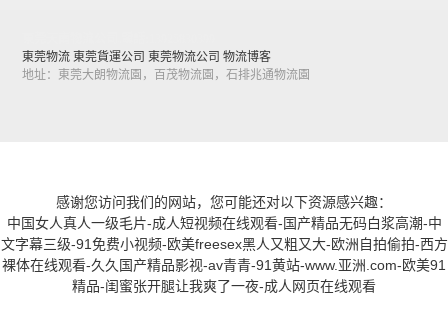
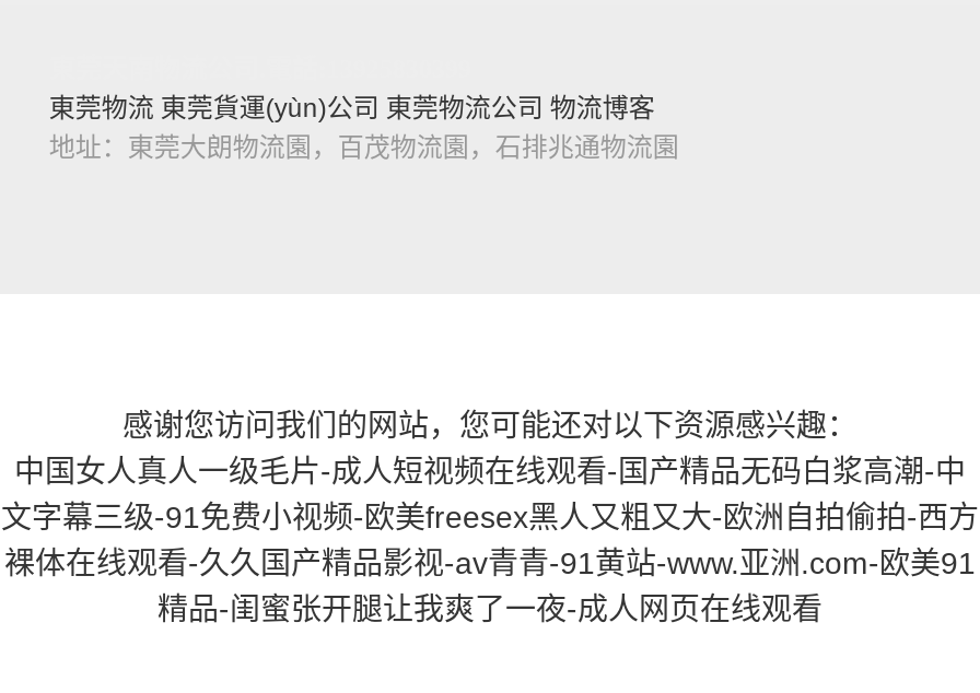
- 東莞物流 東莞貨運公司 東莞物流公司 物流博客
+ 東莞物流 東莞貨運(yùn)公司 東莞物流公司 物流博客
